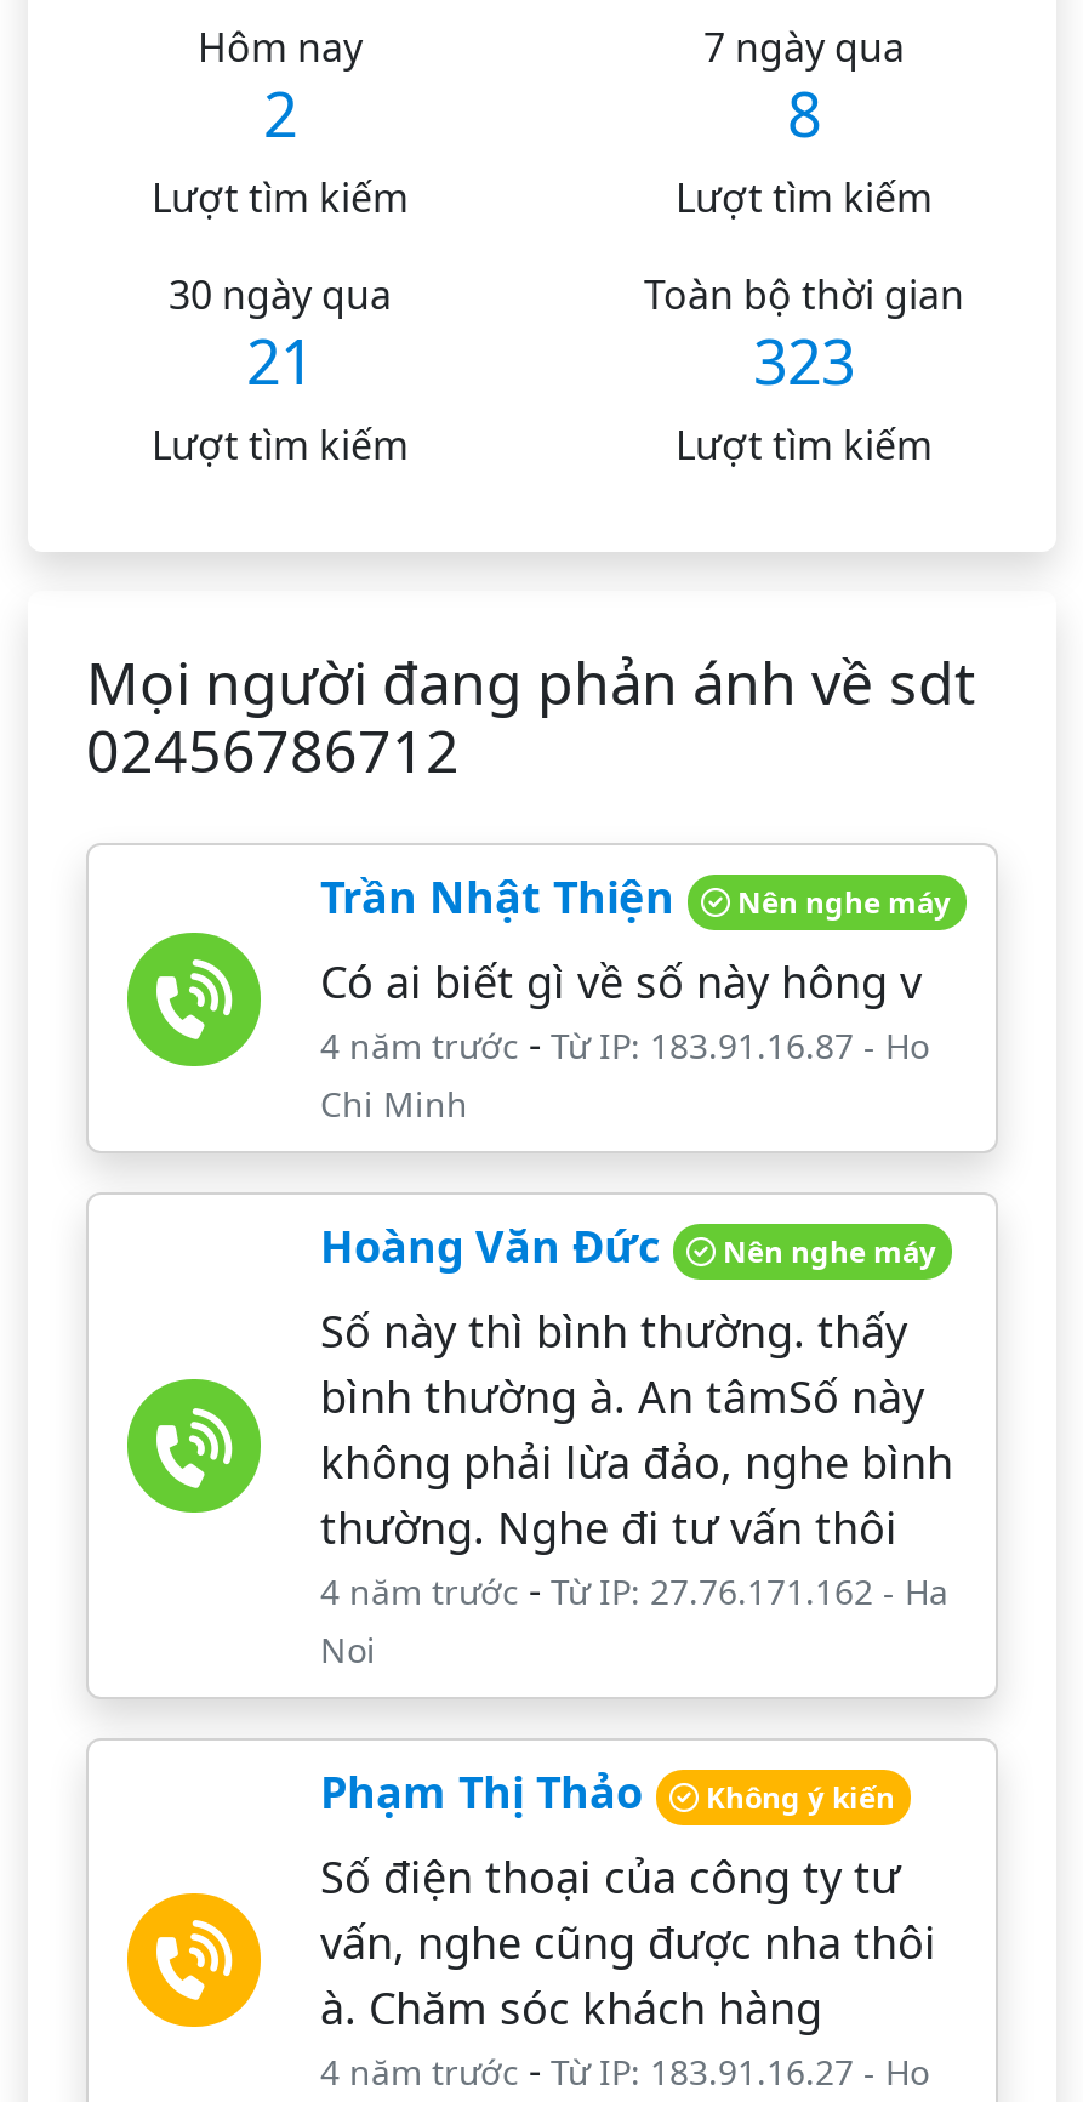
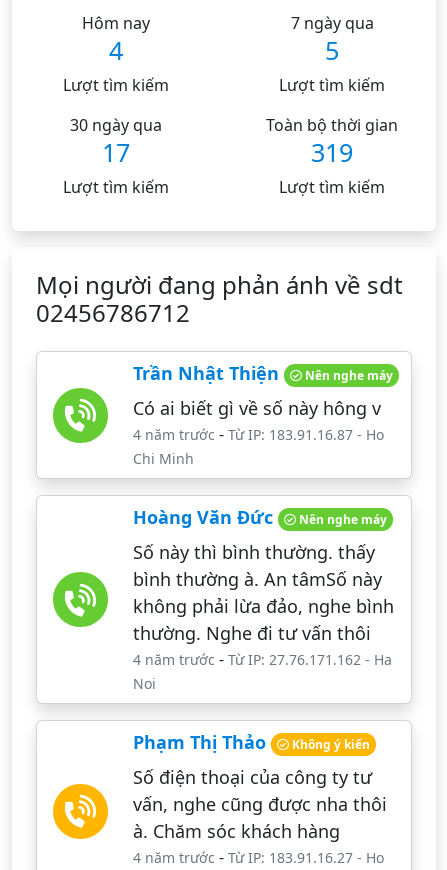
- 2
+ 4

- 8
+ 5

- 21
+ 17

- 323
+ 319
